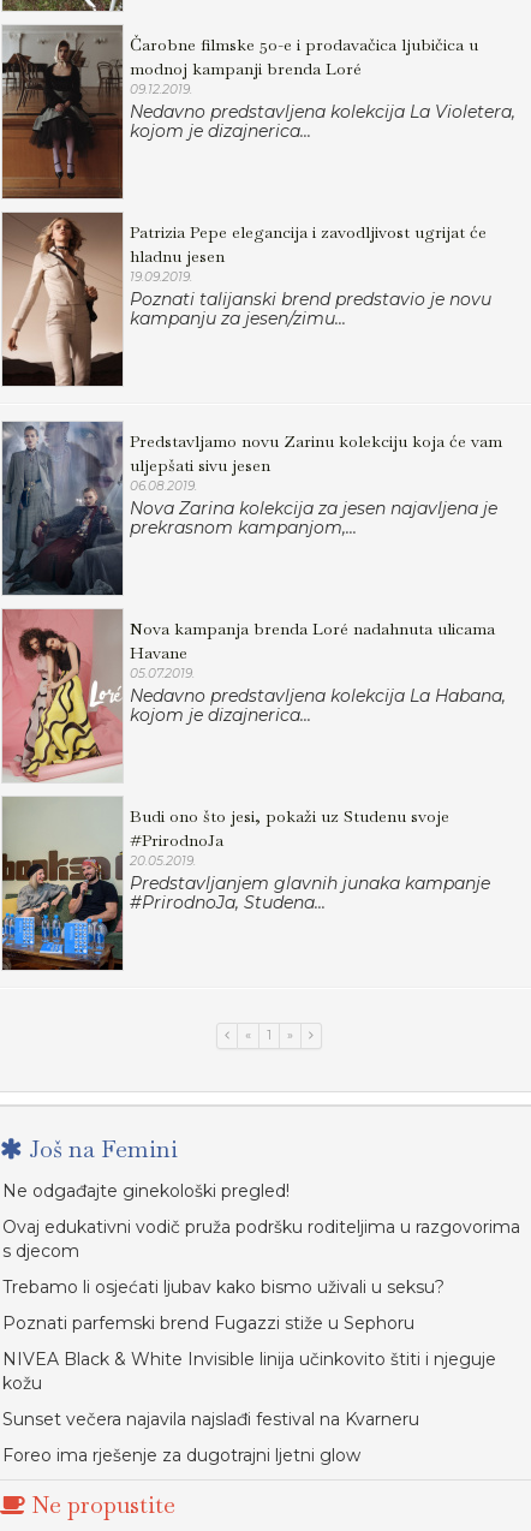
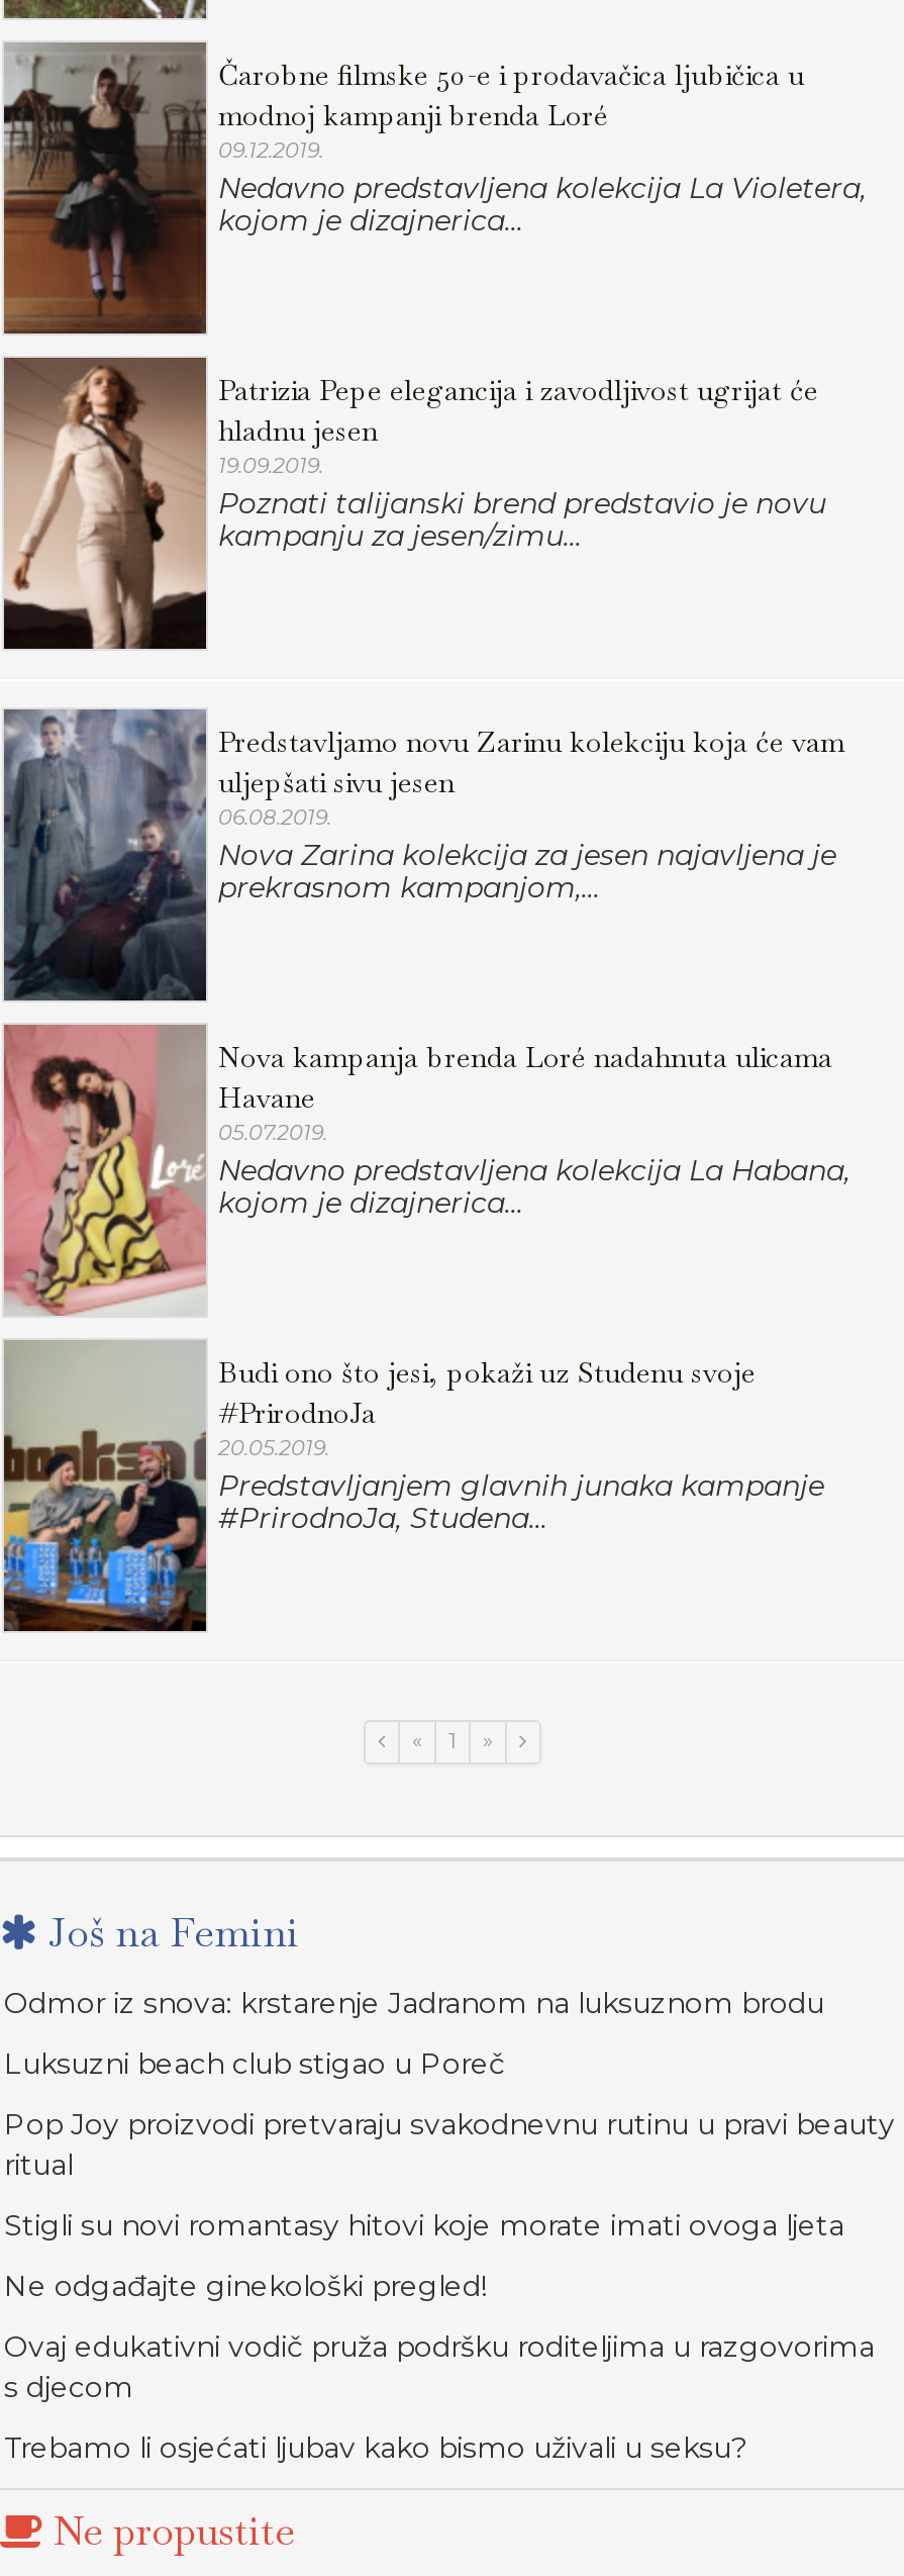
+ Odmor iz snova: krstarenje Jadranom na luksuznom brodu
+ Luksuzni beach club stigao u Poreč
+ Pop Joy proizvodi pretvaraju svakodnevnu rutinu u pravi beauty
+ ritual
+ Stigli su novi romantasy hitovi koje morate imati ovoga ljeta

moved down: Ne odgađajte ginekološki pregled! | Ovaj edukativni vodič pruža podršku roditeljima u razgovorima | s djecom | Trebamo li osjećati ljubav kako bismo uživali u seksu?

- Poznati parfemski brend Fugazzi stiže u Sephoru
- NIVEA Black & White Invisible linija učinkovito štiti i njeguje
- kožu
- Sunset večera najavila najslađi festival na Kvarneru
- Foreo ima rješenje za dugotrajni ljetni glow
